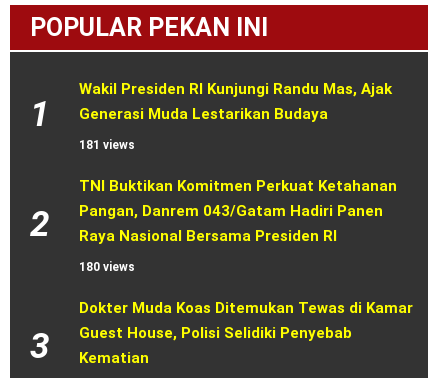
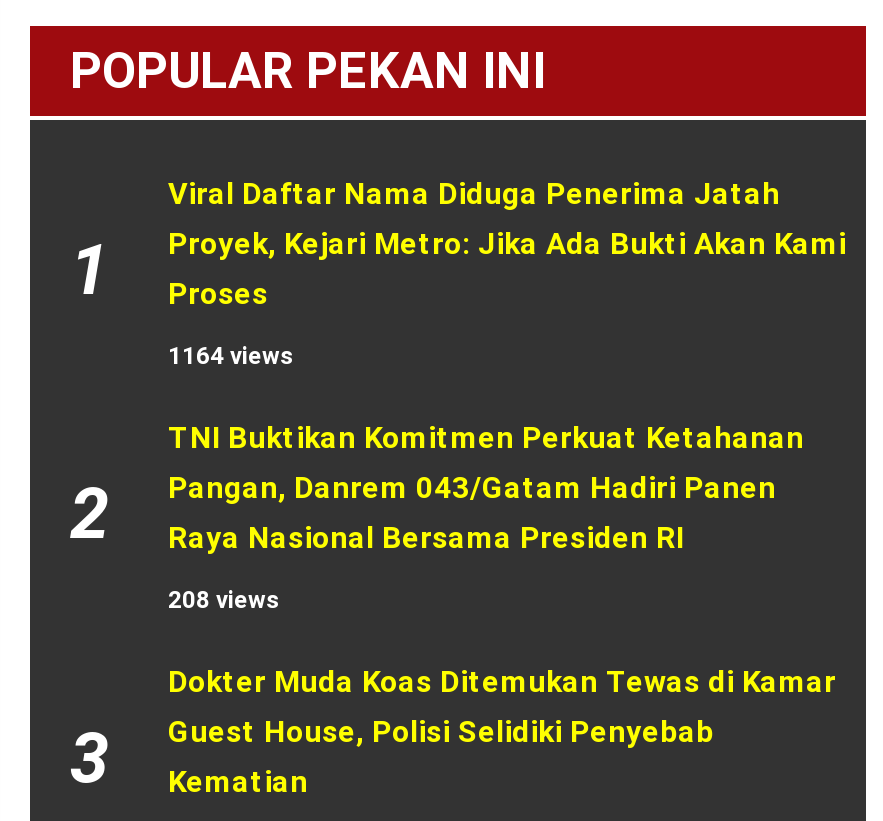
- Wakil Presiden RI Kunjungi Randu Mas, Ajak
- Generasi Muda Lestarikan Budaya
+ Viral Daftar Nama Diduga Penerima Jatah
+ Proyek, Kejari Metro: Jika Ada Bukti Akan Kami
+ Proses

- 181 views
+ 1164 views

- 180 views
+ 208 views
